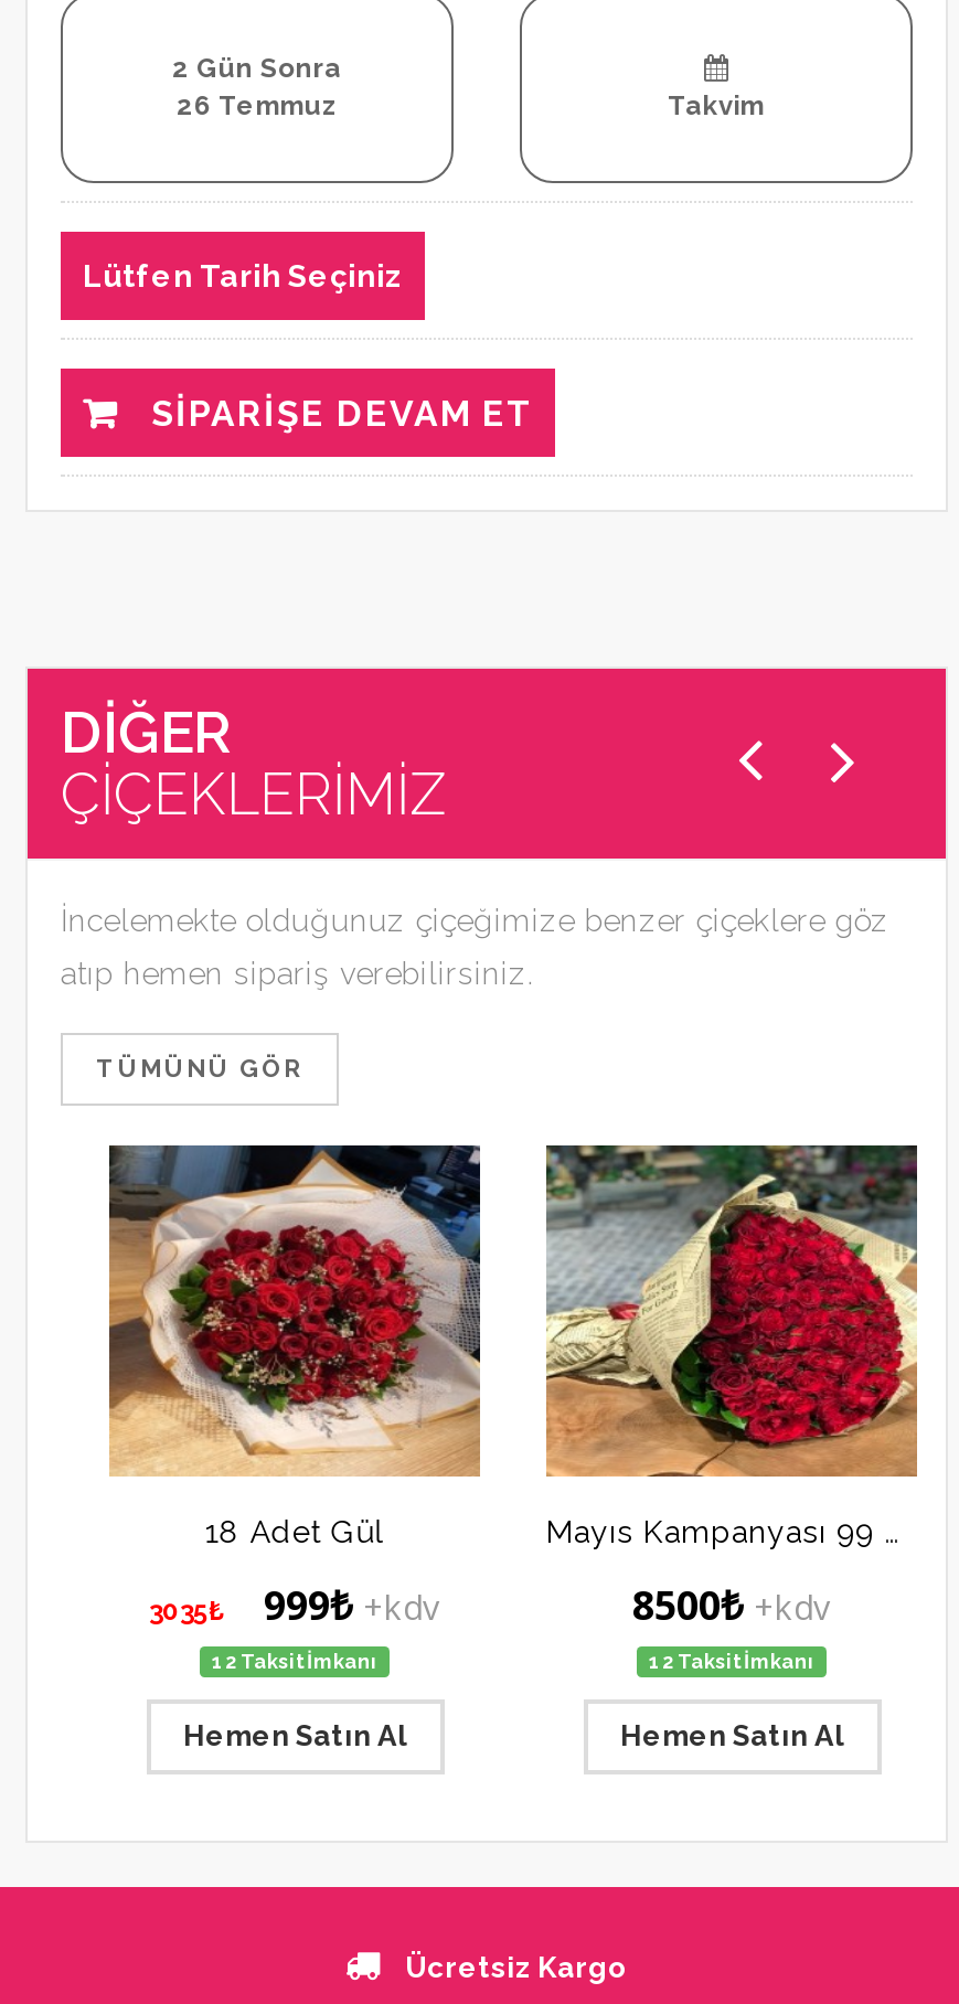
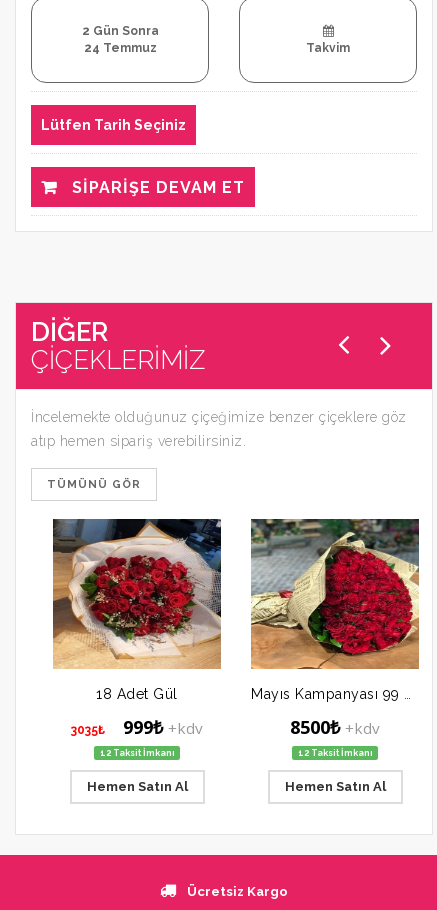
- 26 Temmuz
+ 24 Temmuz
